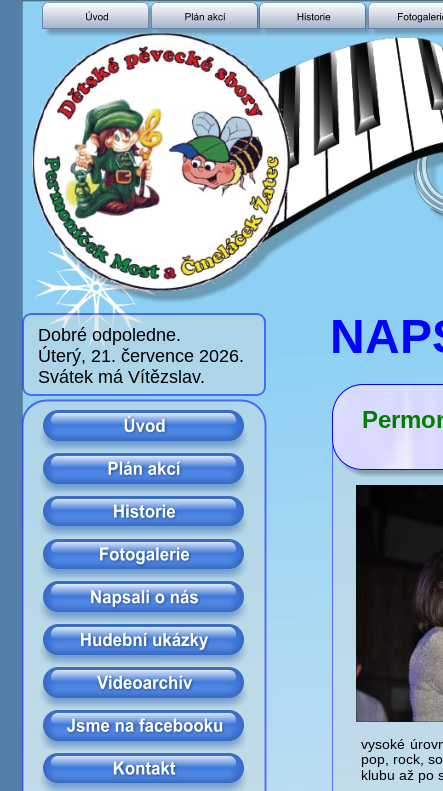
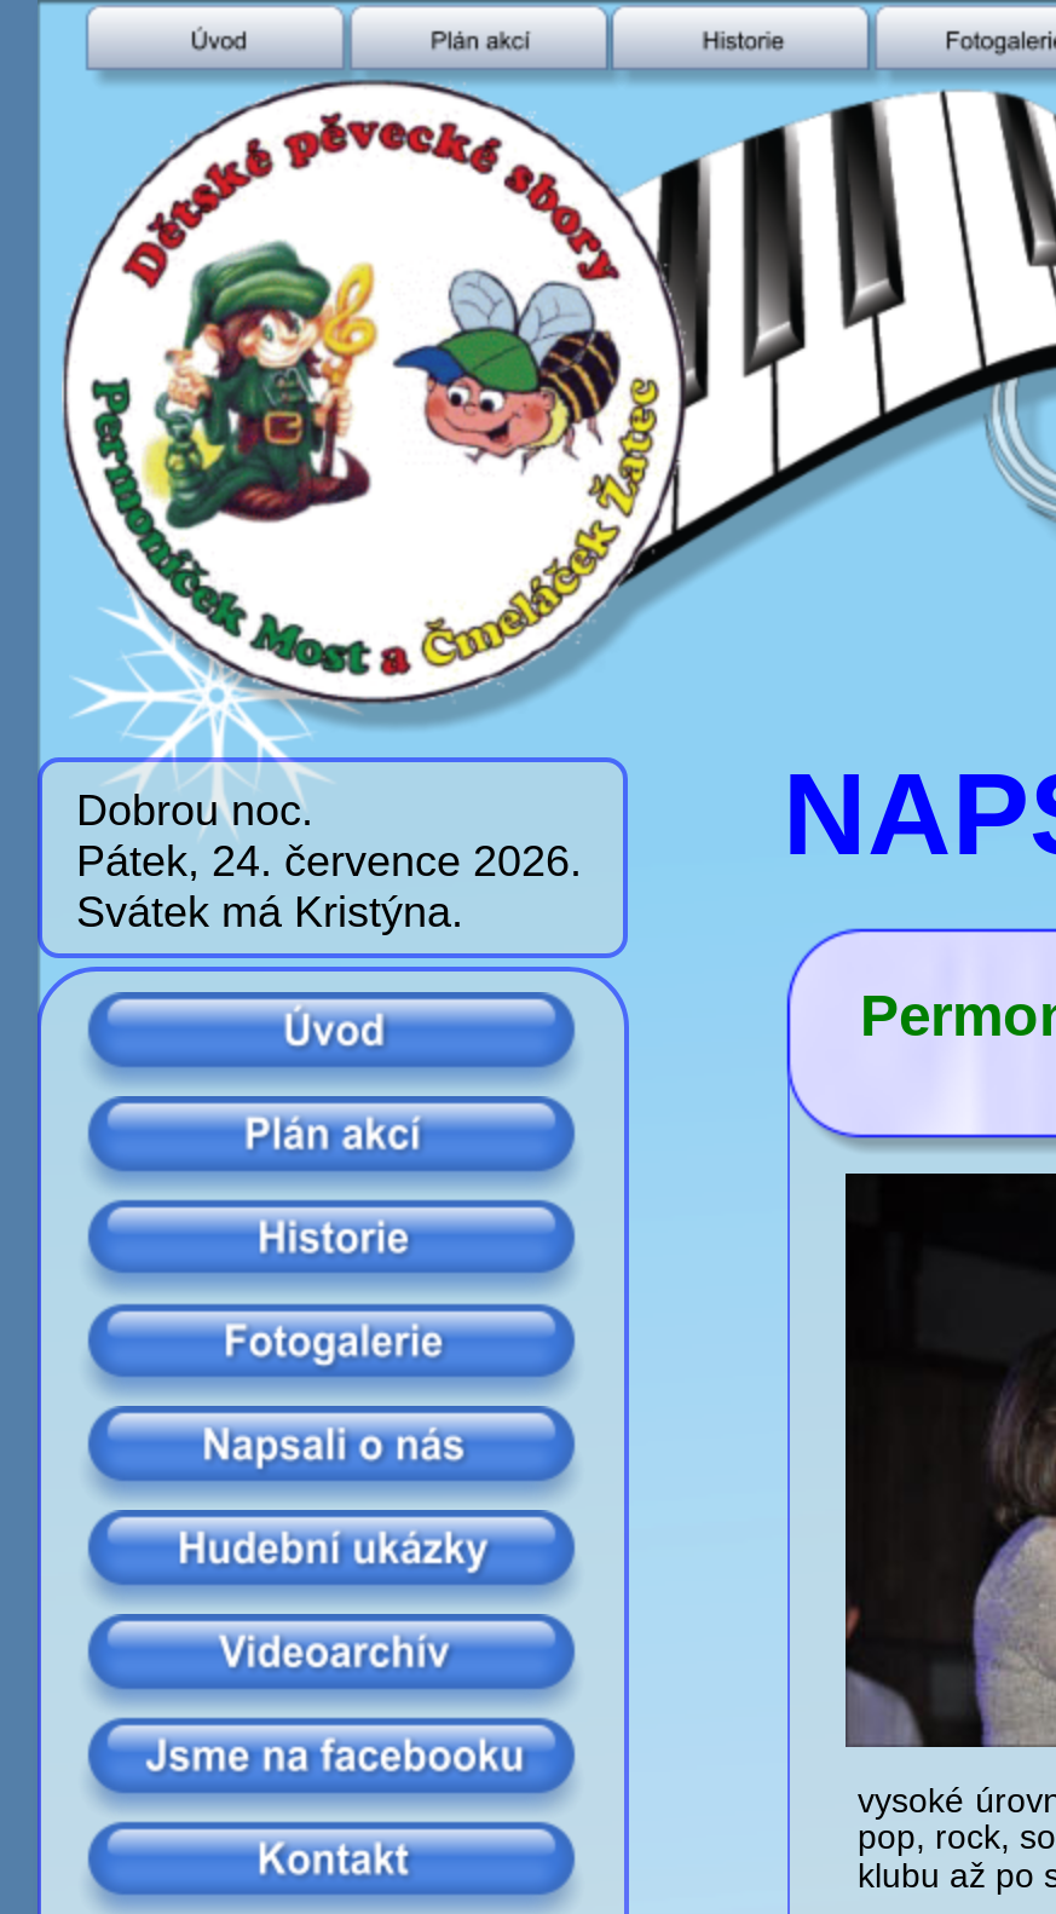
- Dobré odpoledne.
- Úterý, 21. července 2026.
- Svátek má Vítězslav.
+ Dobrou noc.
+ Pátek, 24. července 2026.
+ Svátek má Kristýna.
